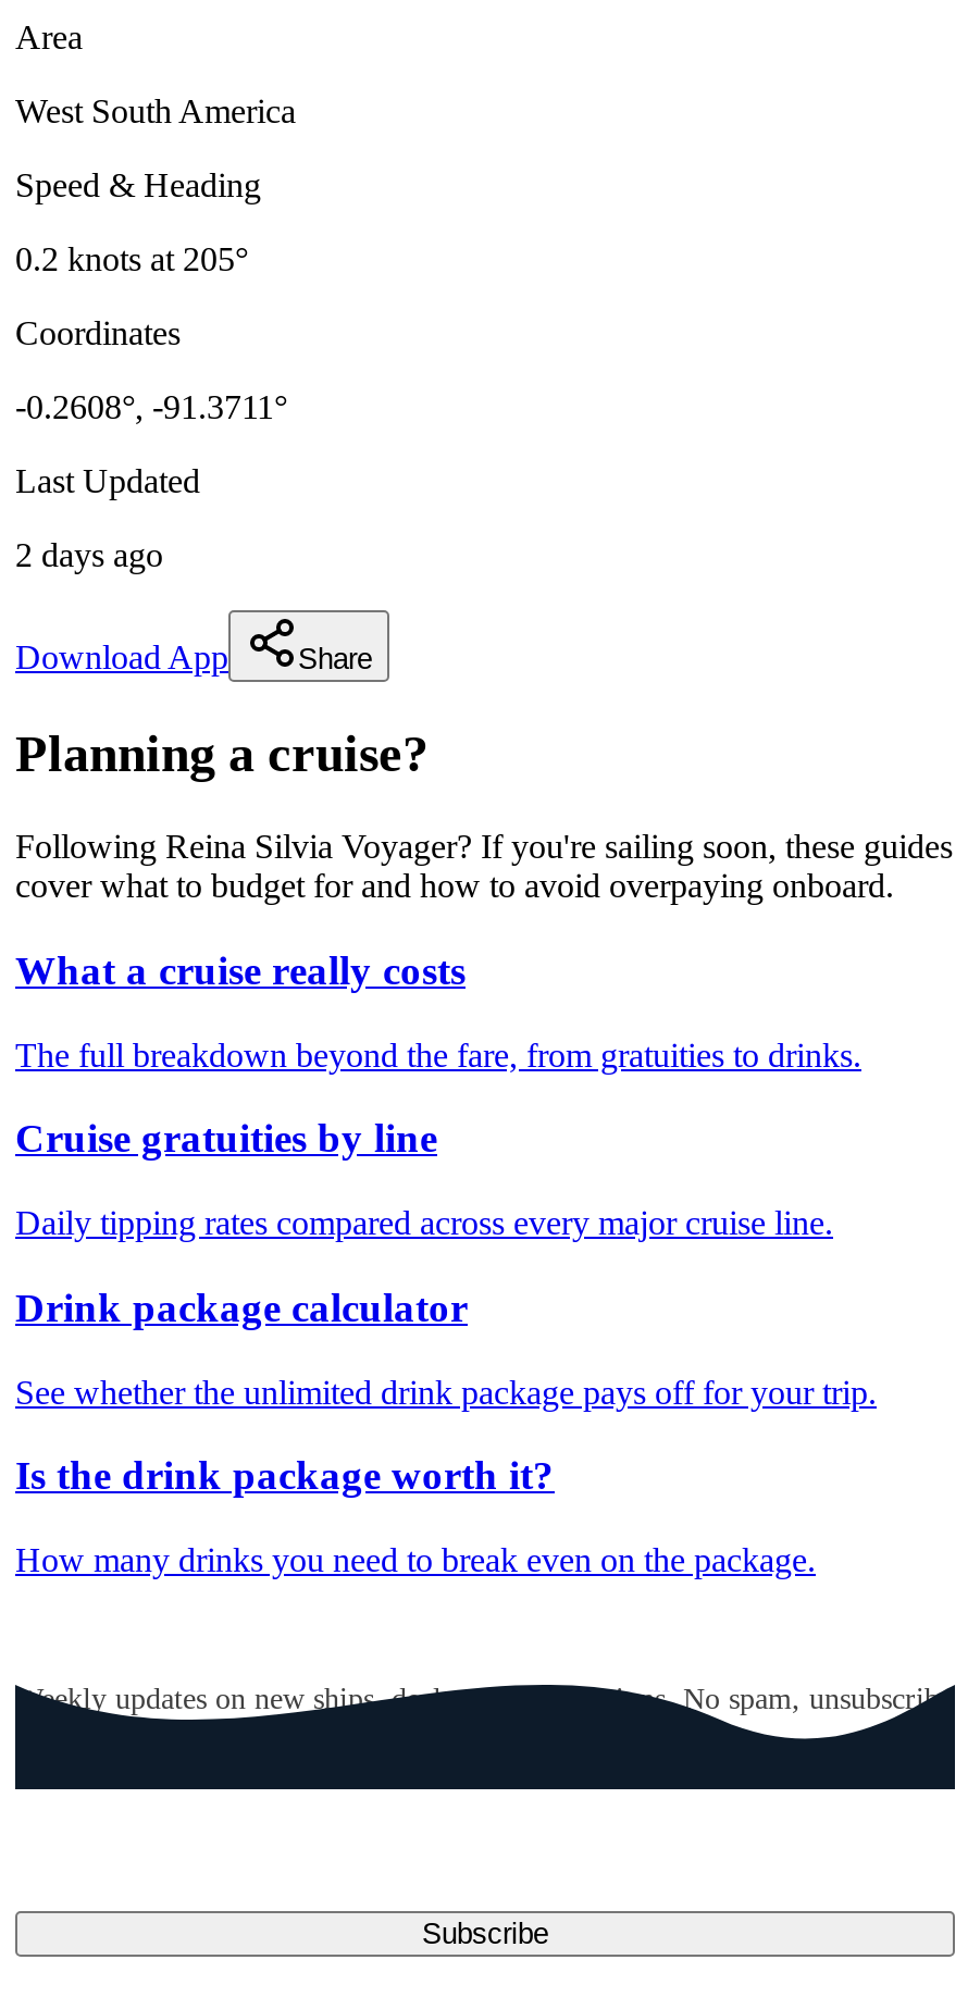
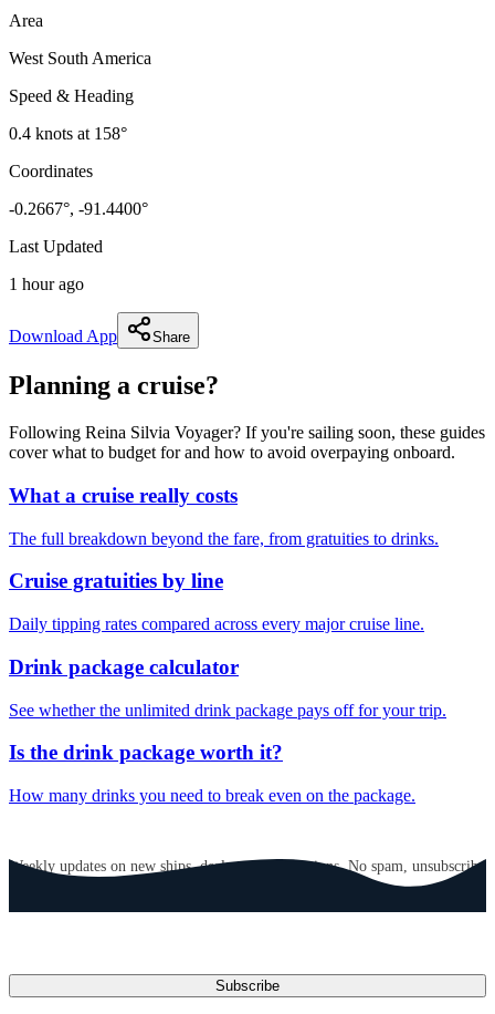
- 0.2 knots at 205°
+ 0.4 knots at 158°

- -0.2608°, -91.3711 °
+ -0.2667°, -91.4400 °

- 2 days ago
+ 1 hour ago
